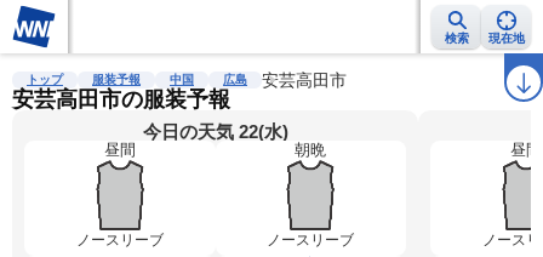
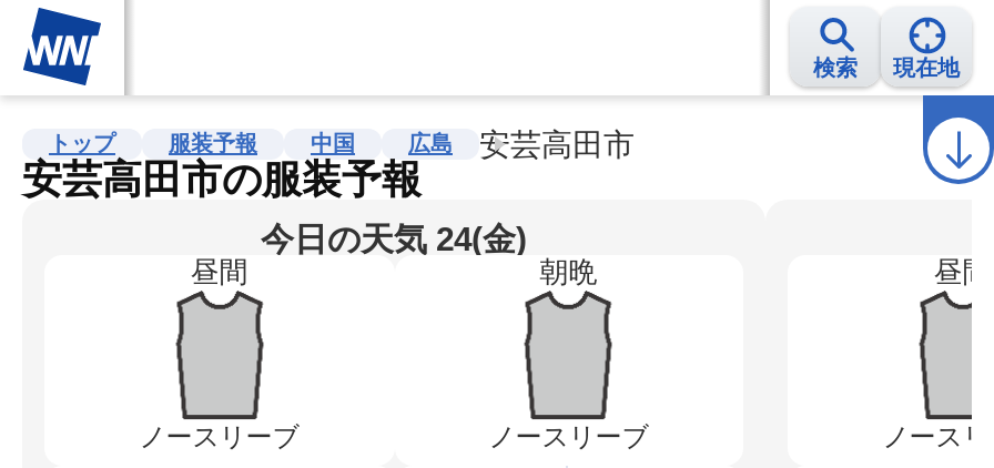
- 今日の天気 22(水)
+ 今日の天気 24(金)
